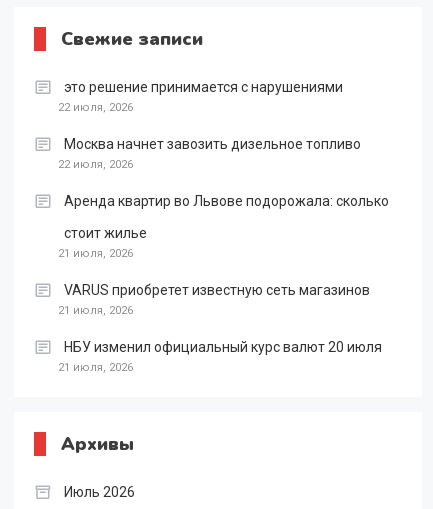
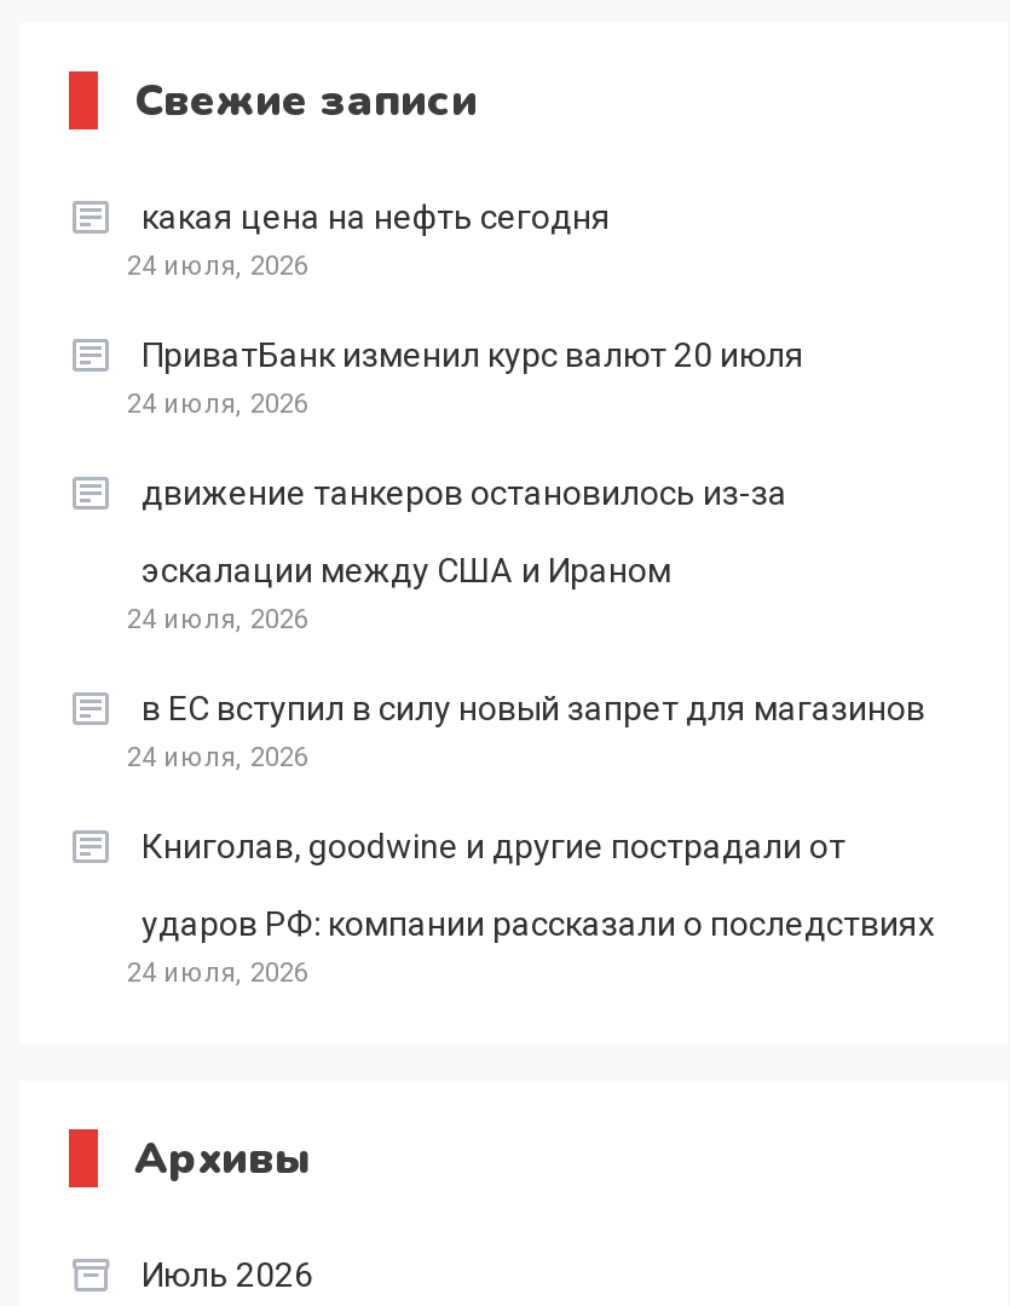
- это решение принимается с нарушениями
- 22 июля, 2026
- Москва начнет завозить дизельное топливо
- 22 июля, 2026
- Аренда квартир во Львове подорожала: сколько
- стоит жилье
- 21 июля, 2026
- VARUS приобретет известную сеть магазинов
- 21 июля, 2026
- НБУ изменил официальный курс валют 20 июля
- 21 июля, 2026
+ какая цена на нефть сегодня
+ 24 июля, 2026
+ ПриватБанк изменил курс валют 20 июля
+ 24 июля, 2026
+ движение танкеров остановилось из-за
+ эскалации между США и Ираном
+ 24 июля, 2026
+ в ЕС вступил в силу новый запрет для магазинов
+ 24 июля, 2026
+ Книголав, goodwine и другие пострадали от
+ ударов РФ: компании рассказали о последствиях
+ 24 июля, 2026
